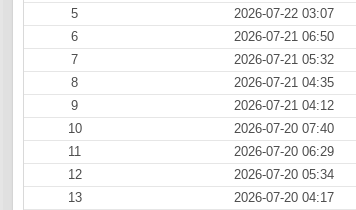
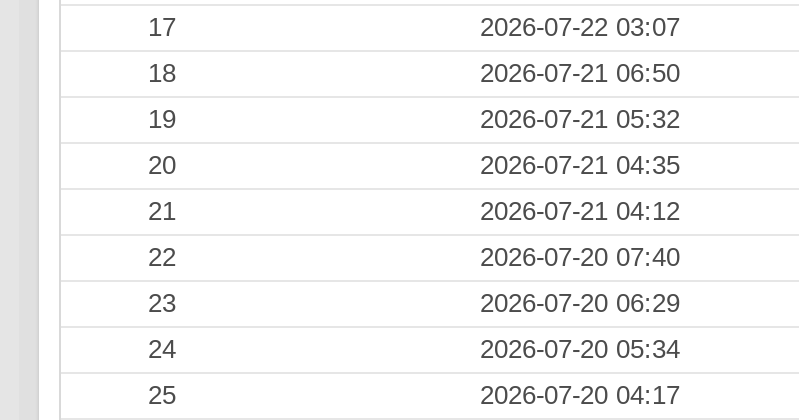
- 5
+ 17

- 6
+ 18

- 7
+ 19

- 8
+ 20

- 9
+ 21

- 10
+ 22

- 11
+ 23

- 12
+ 24

- 13
+ 25
